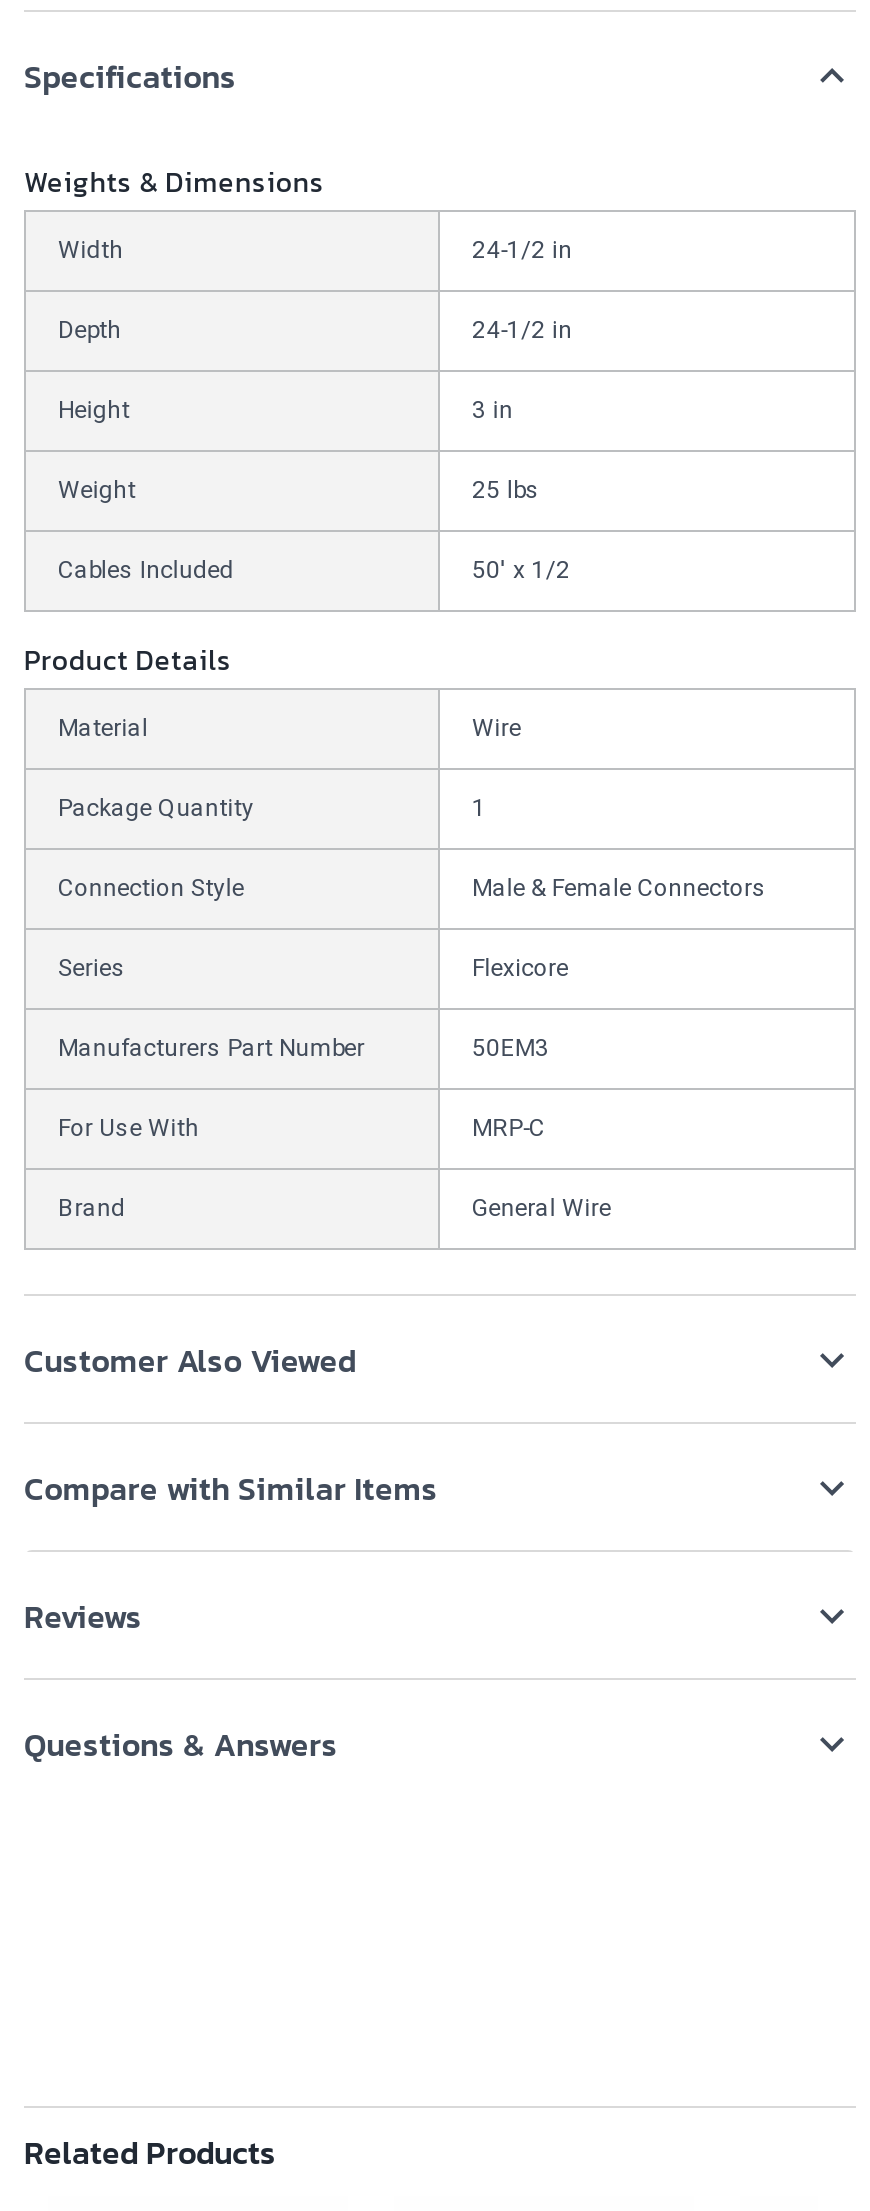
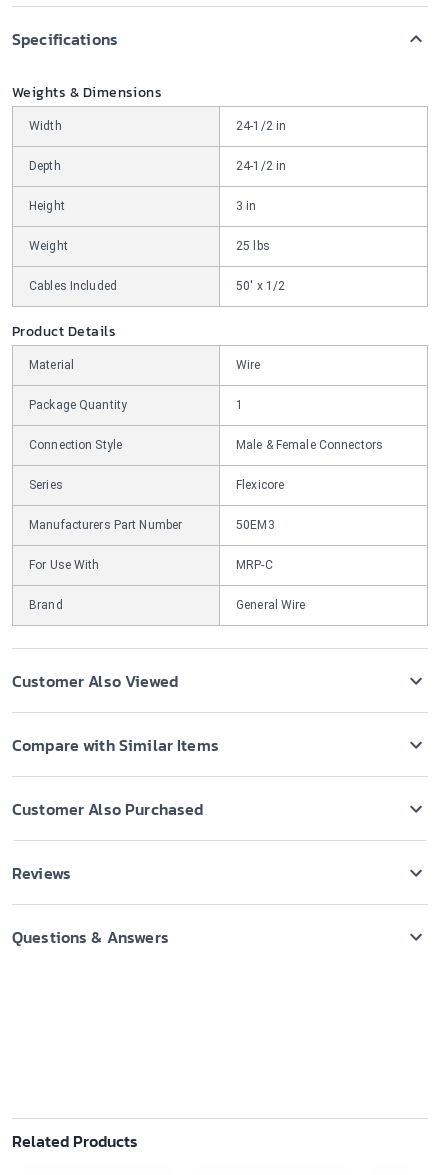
+ Customer Also Purchased
